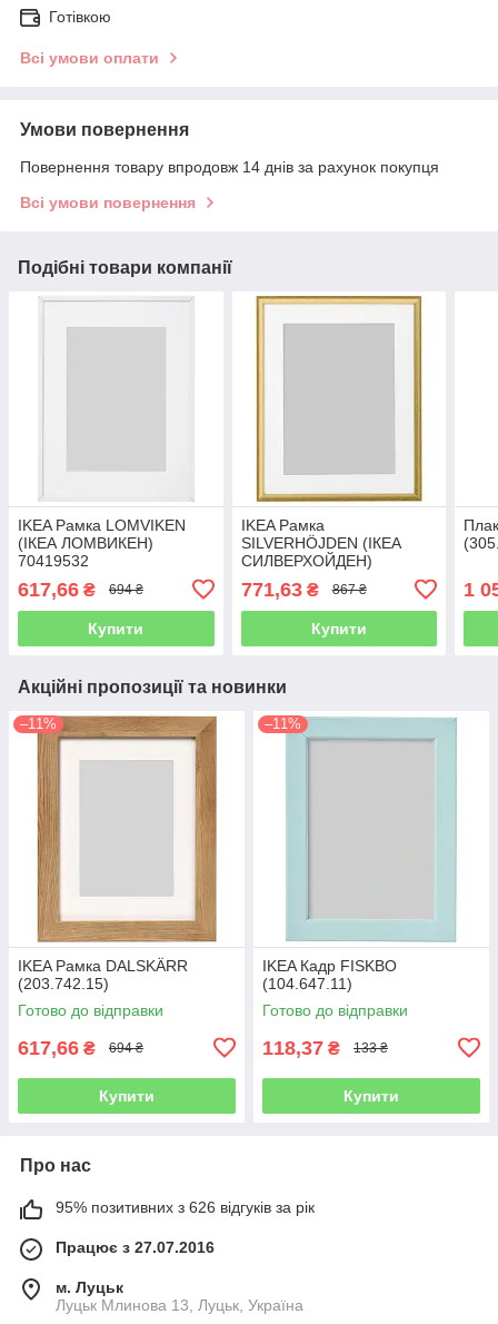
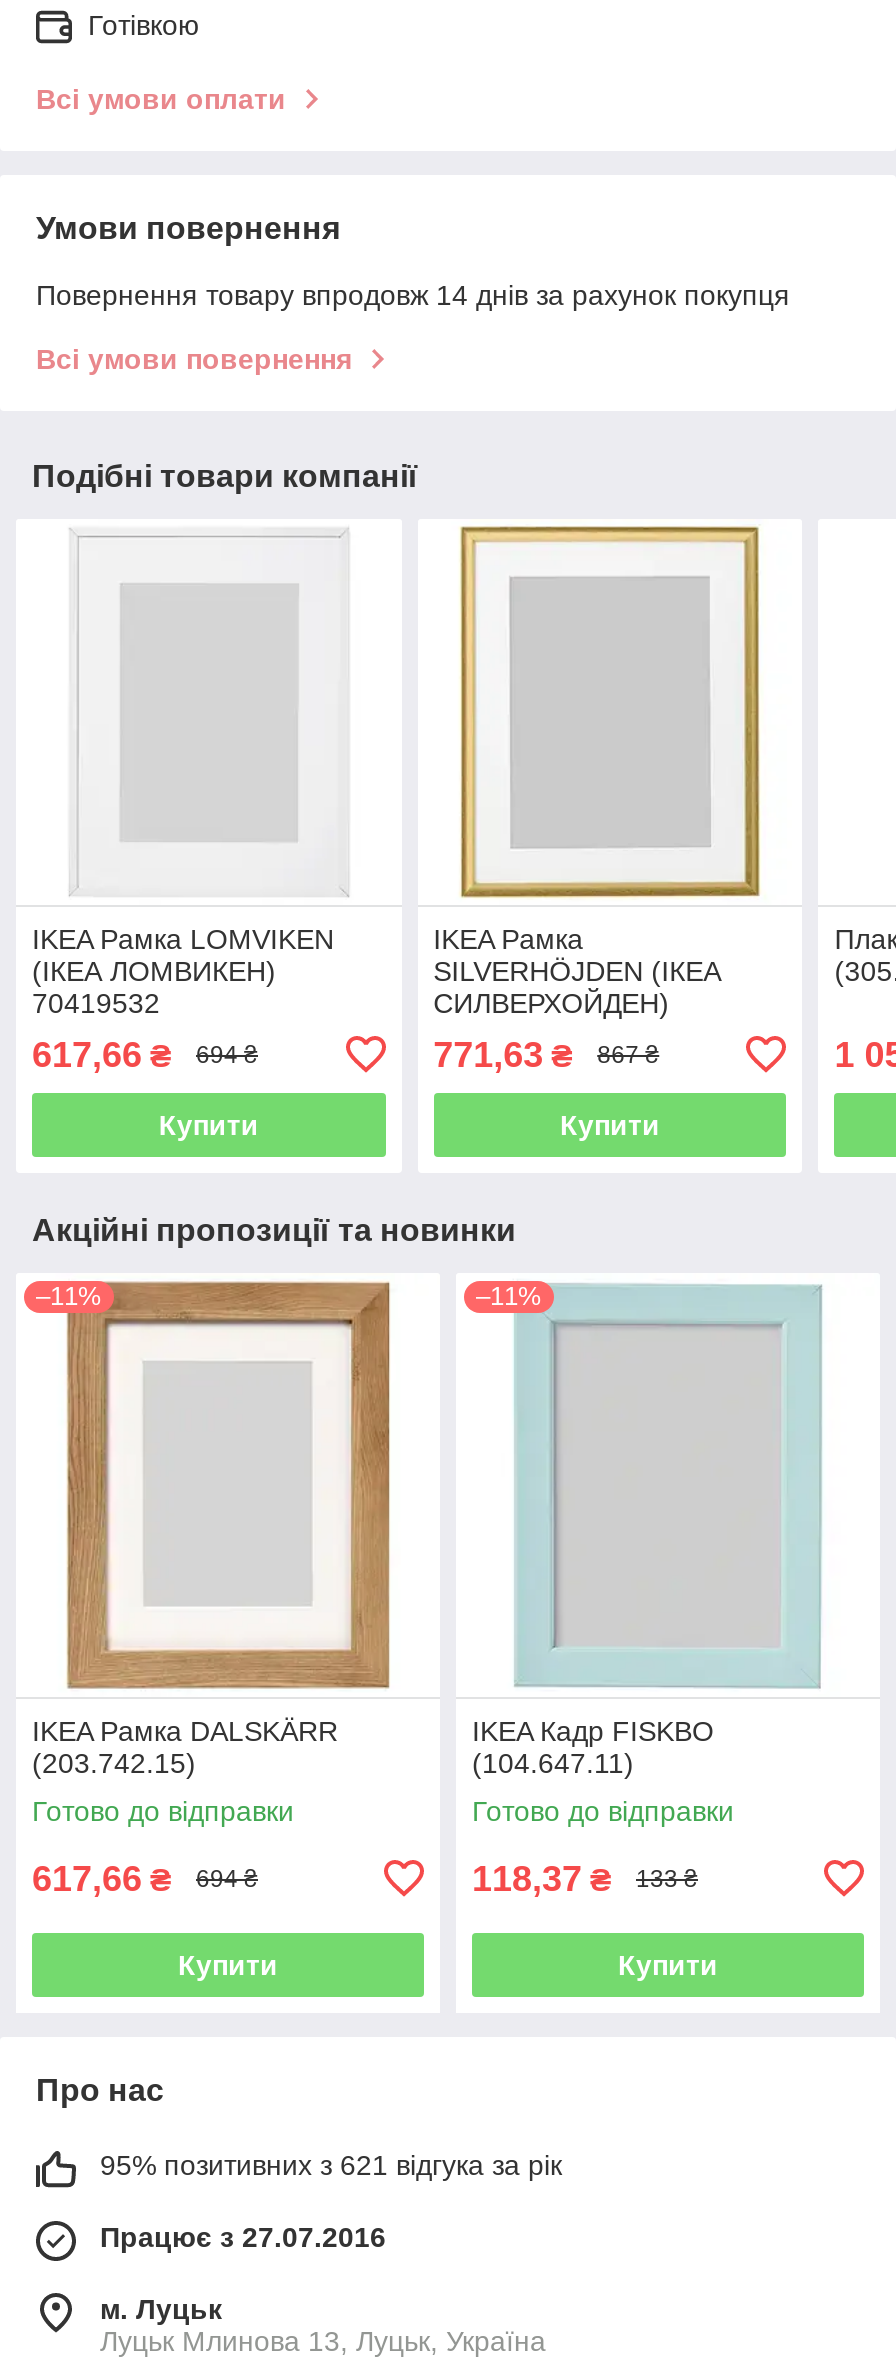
- 95% позитивних з 626 відгуків за рік
+ 95% позитивних з 621 відгука за рік
